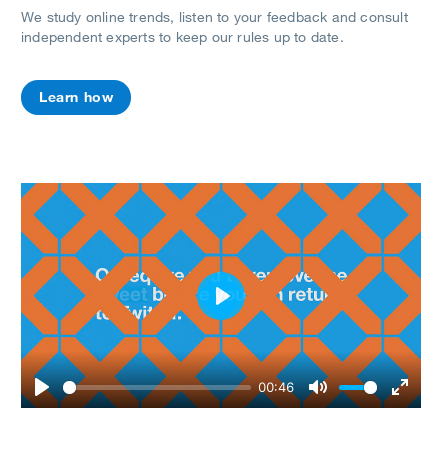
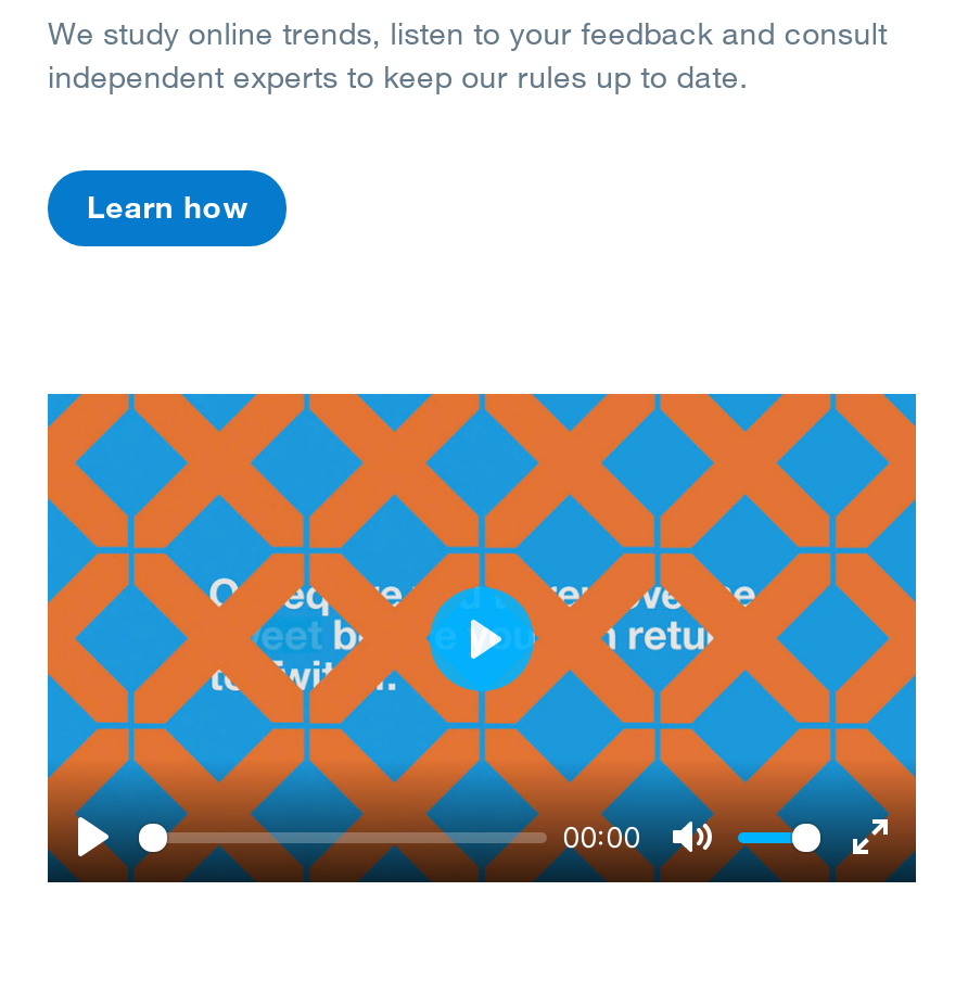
- 00:46
+ 00:00
